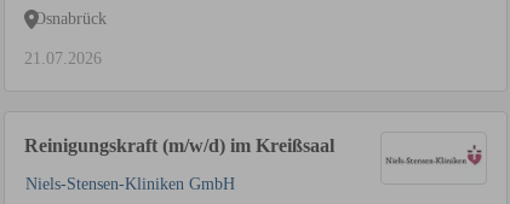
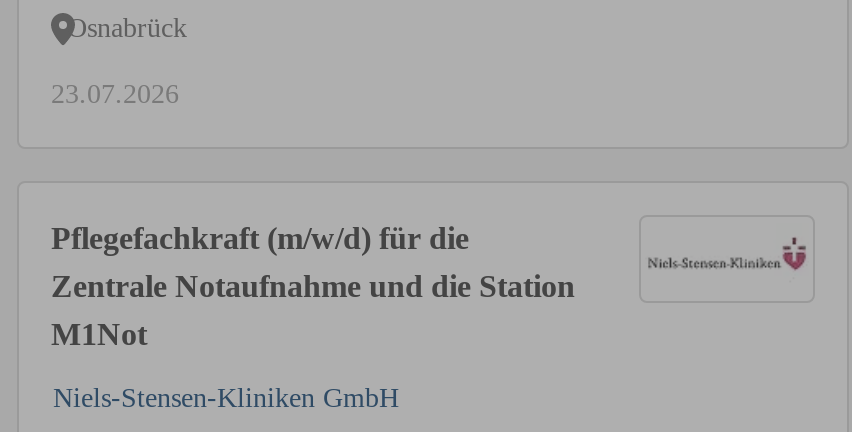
- 21.07.2026
+ 23.07.2026

- Reinigungskraft (m/w/d) im Kreißsaal
+ Pflegefachkraft (m/w/d) für die
+ Zentrale Notaufnahme und die Station
+ M1Not
